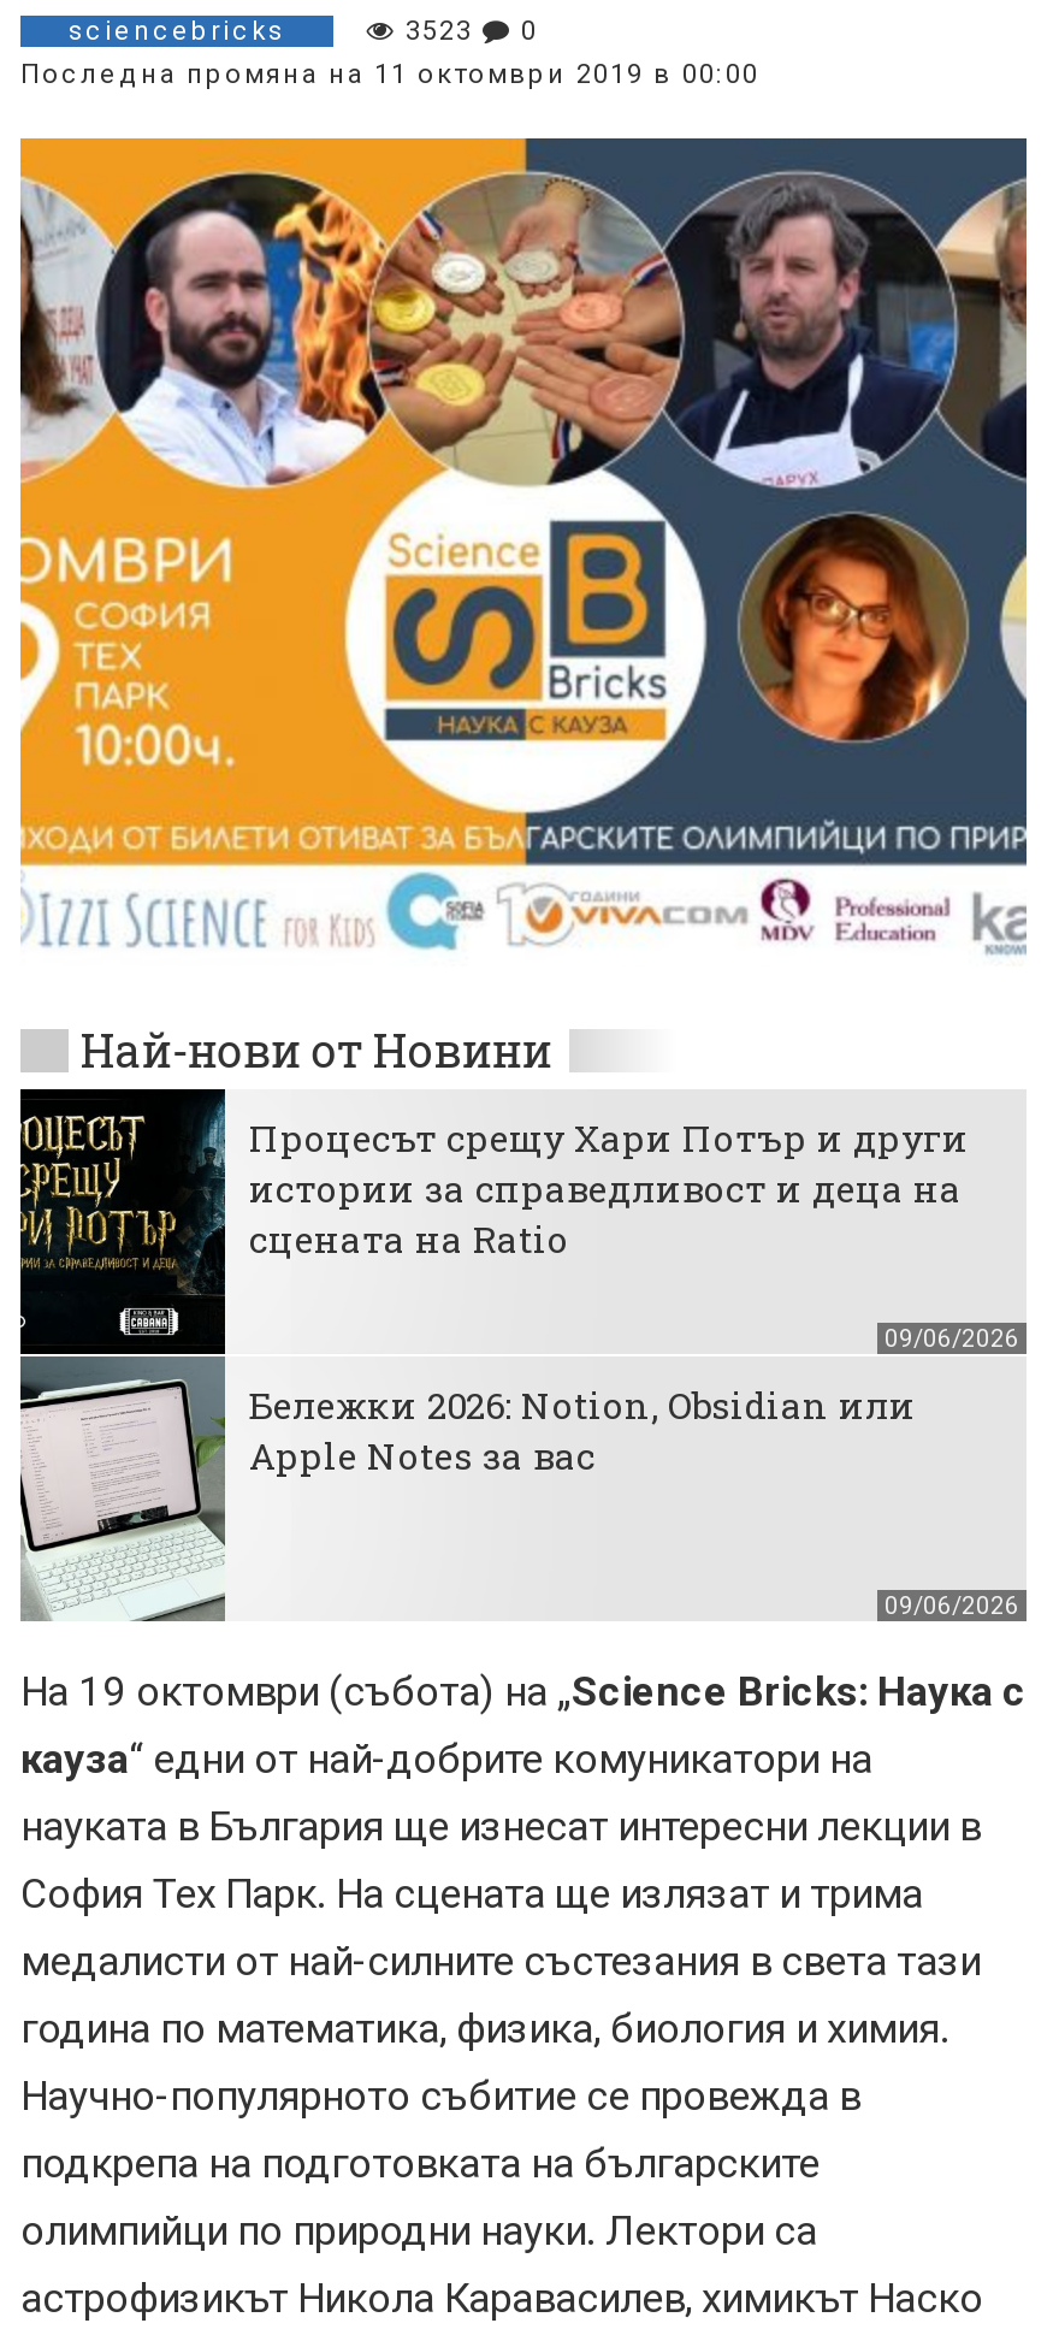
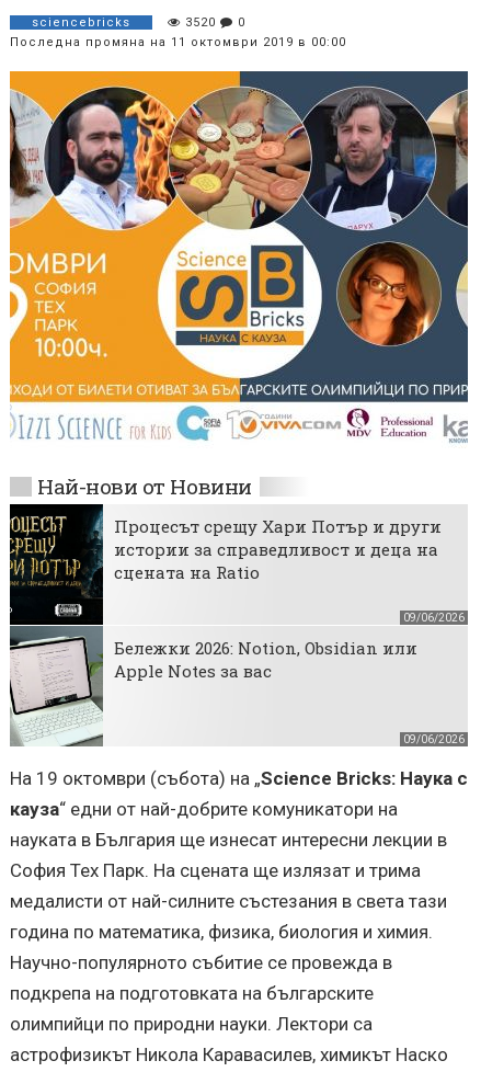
- 3523 0
+ 3520 0
